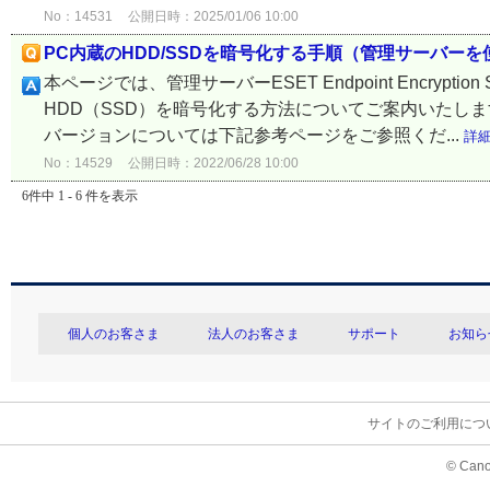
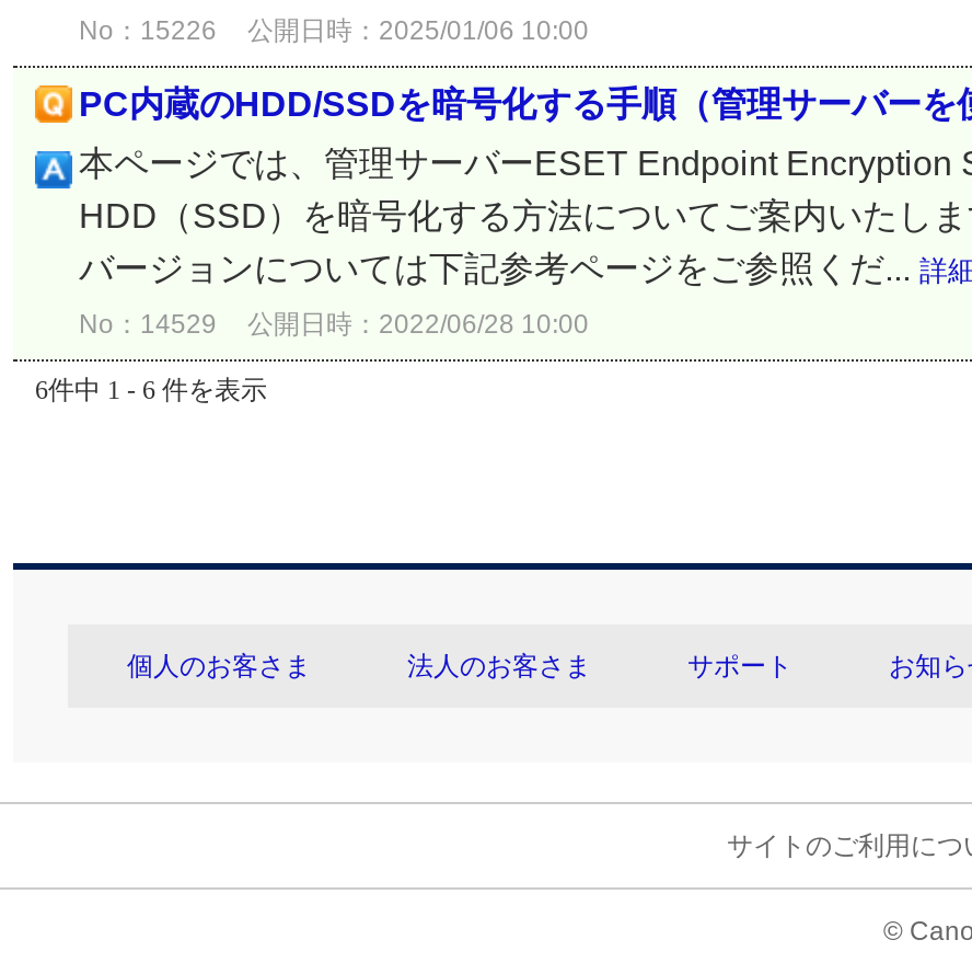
- No：14531 公開日時：2025/01/06 10:00
+ No：15226 公開日時：2025/01/06 10:00
